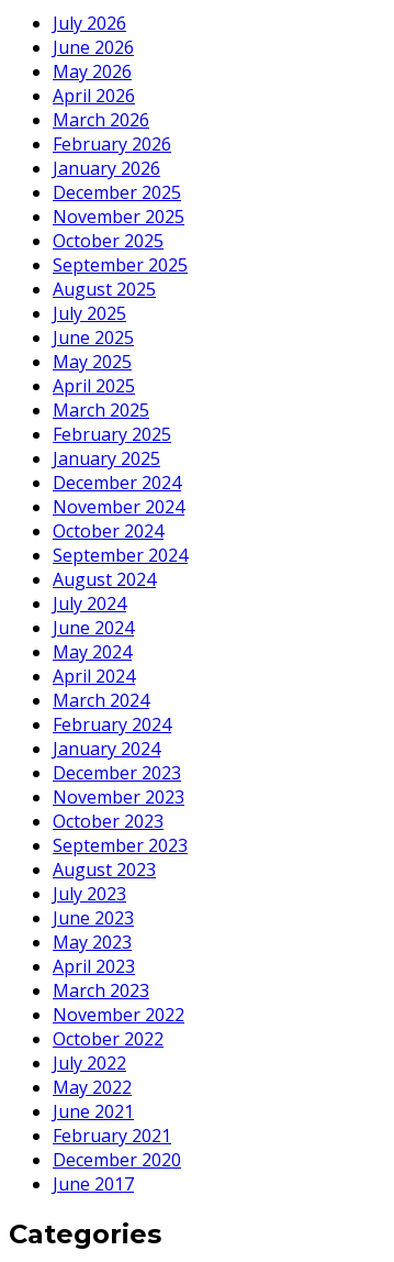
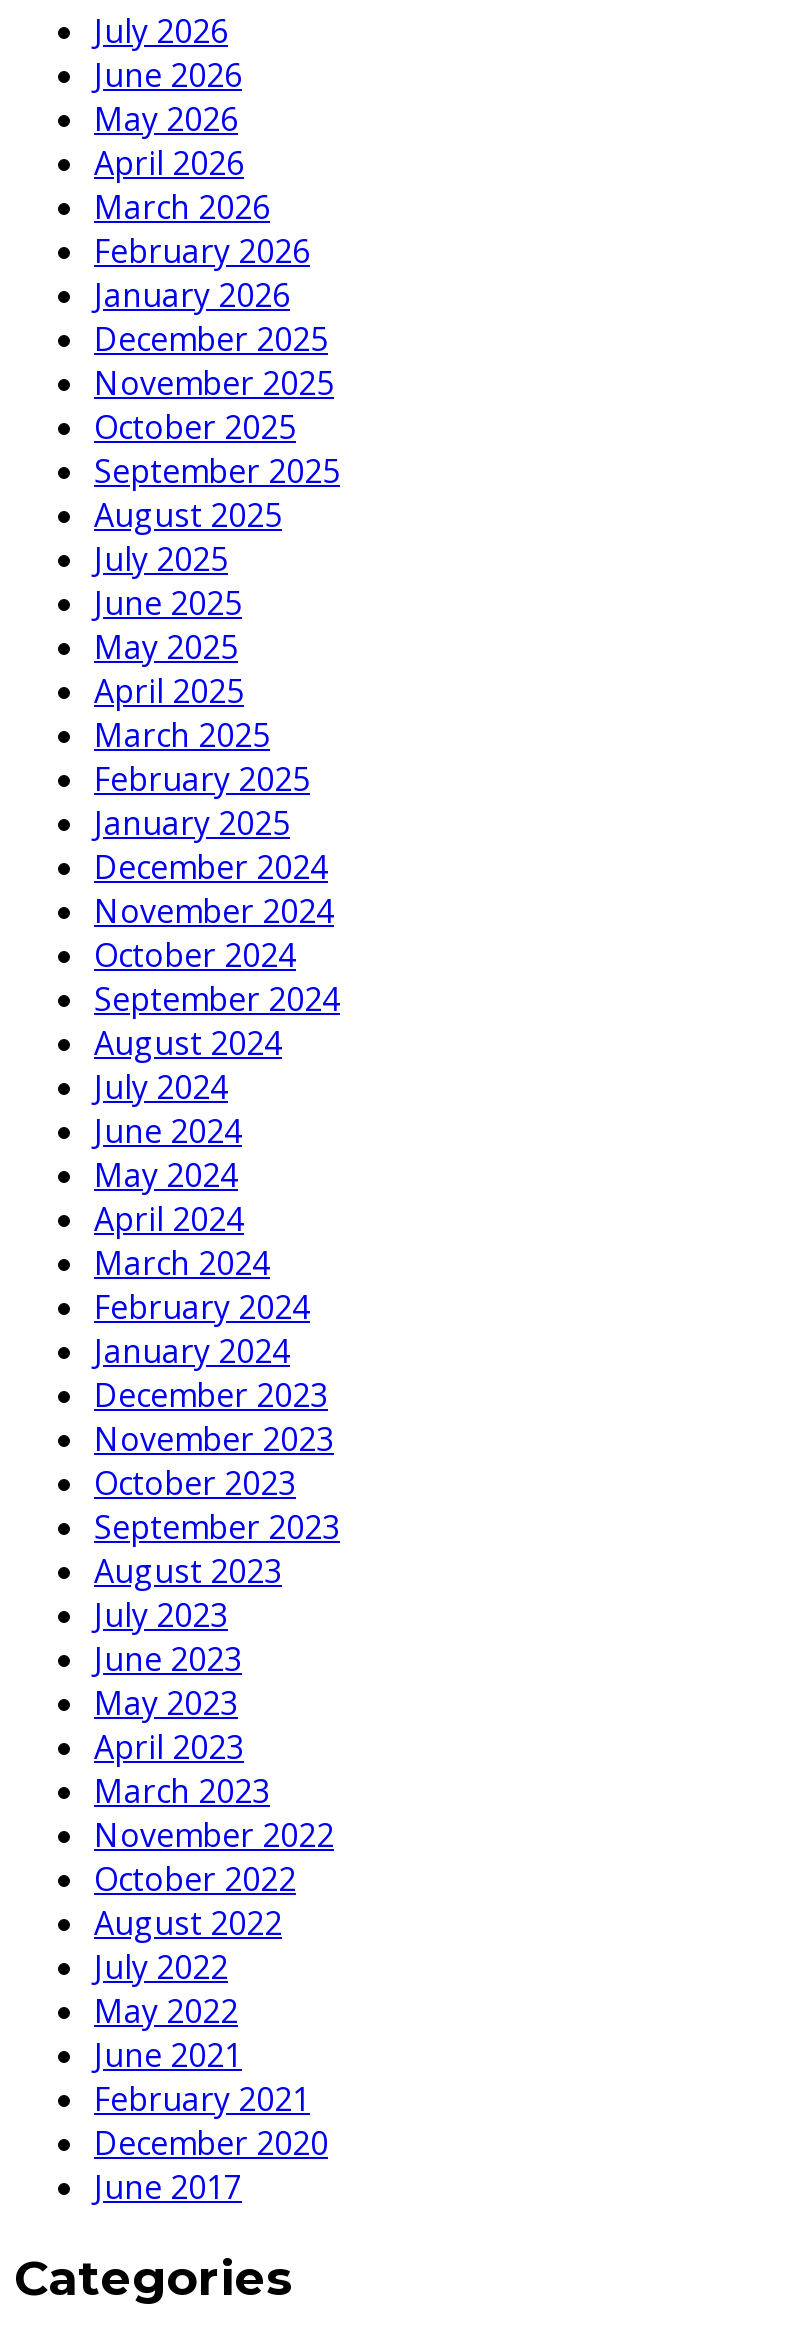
+ August 2022
